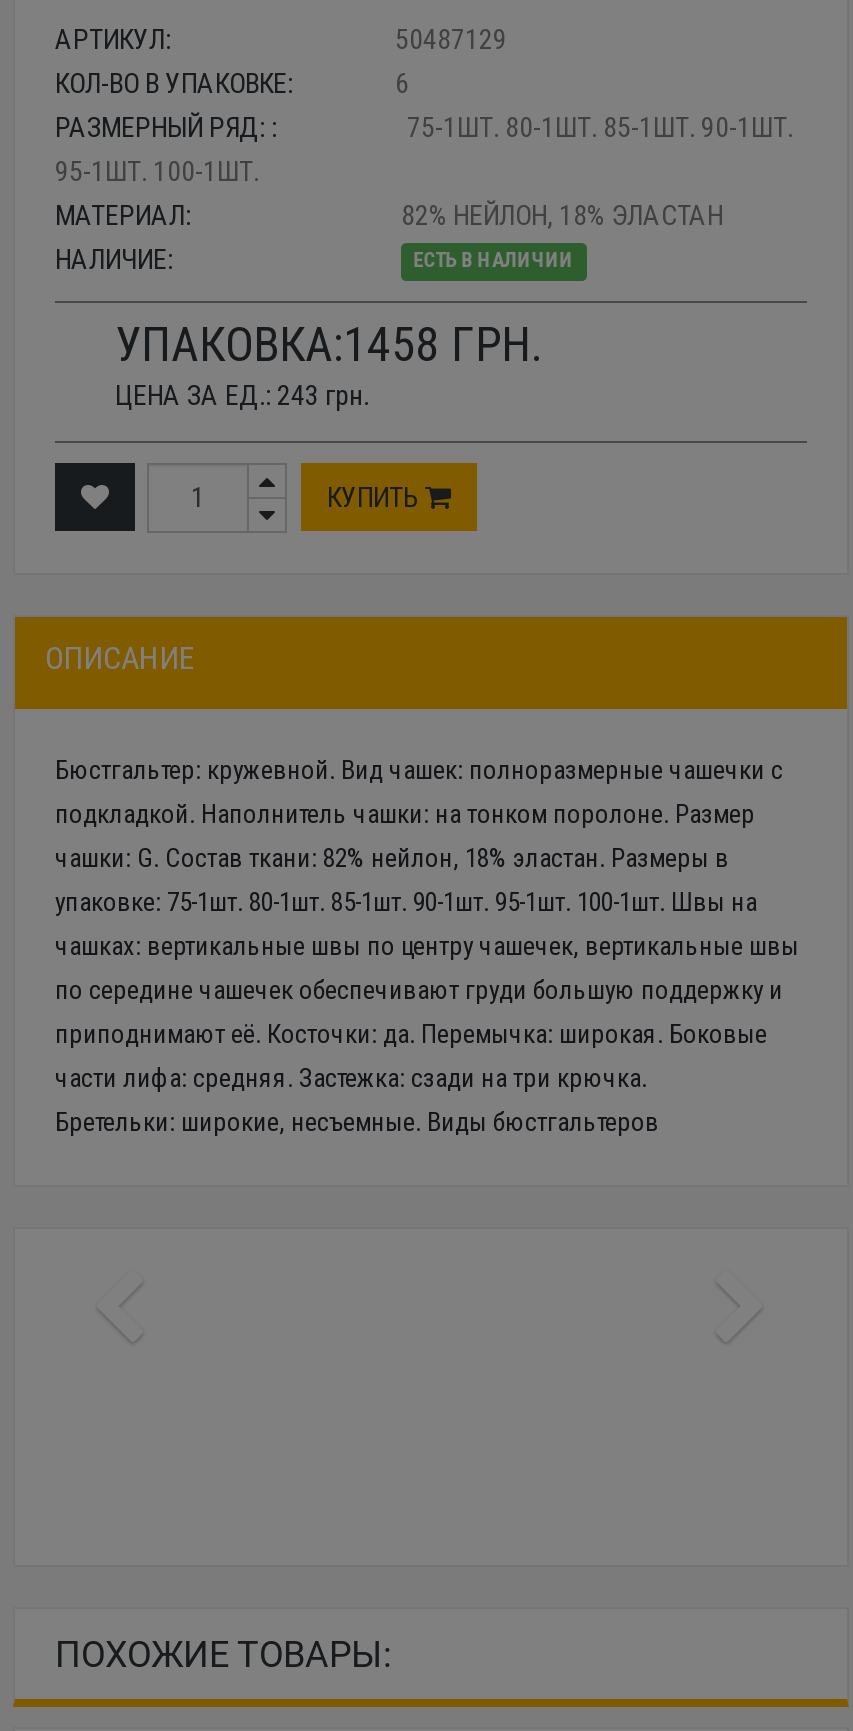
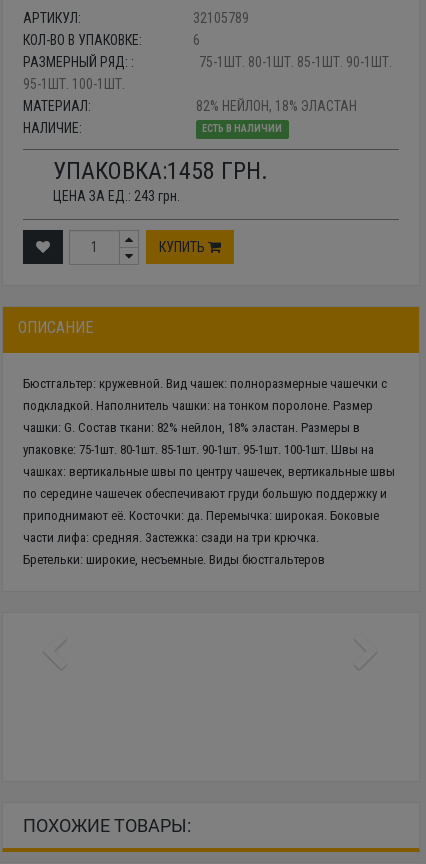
- 50487129
+ 32105789
